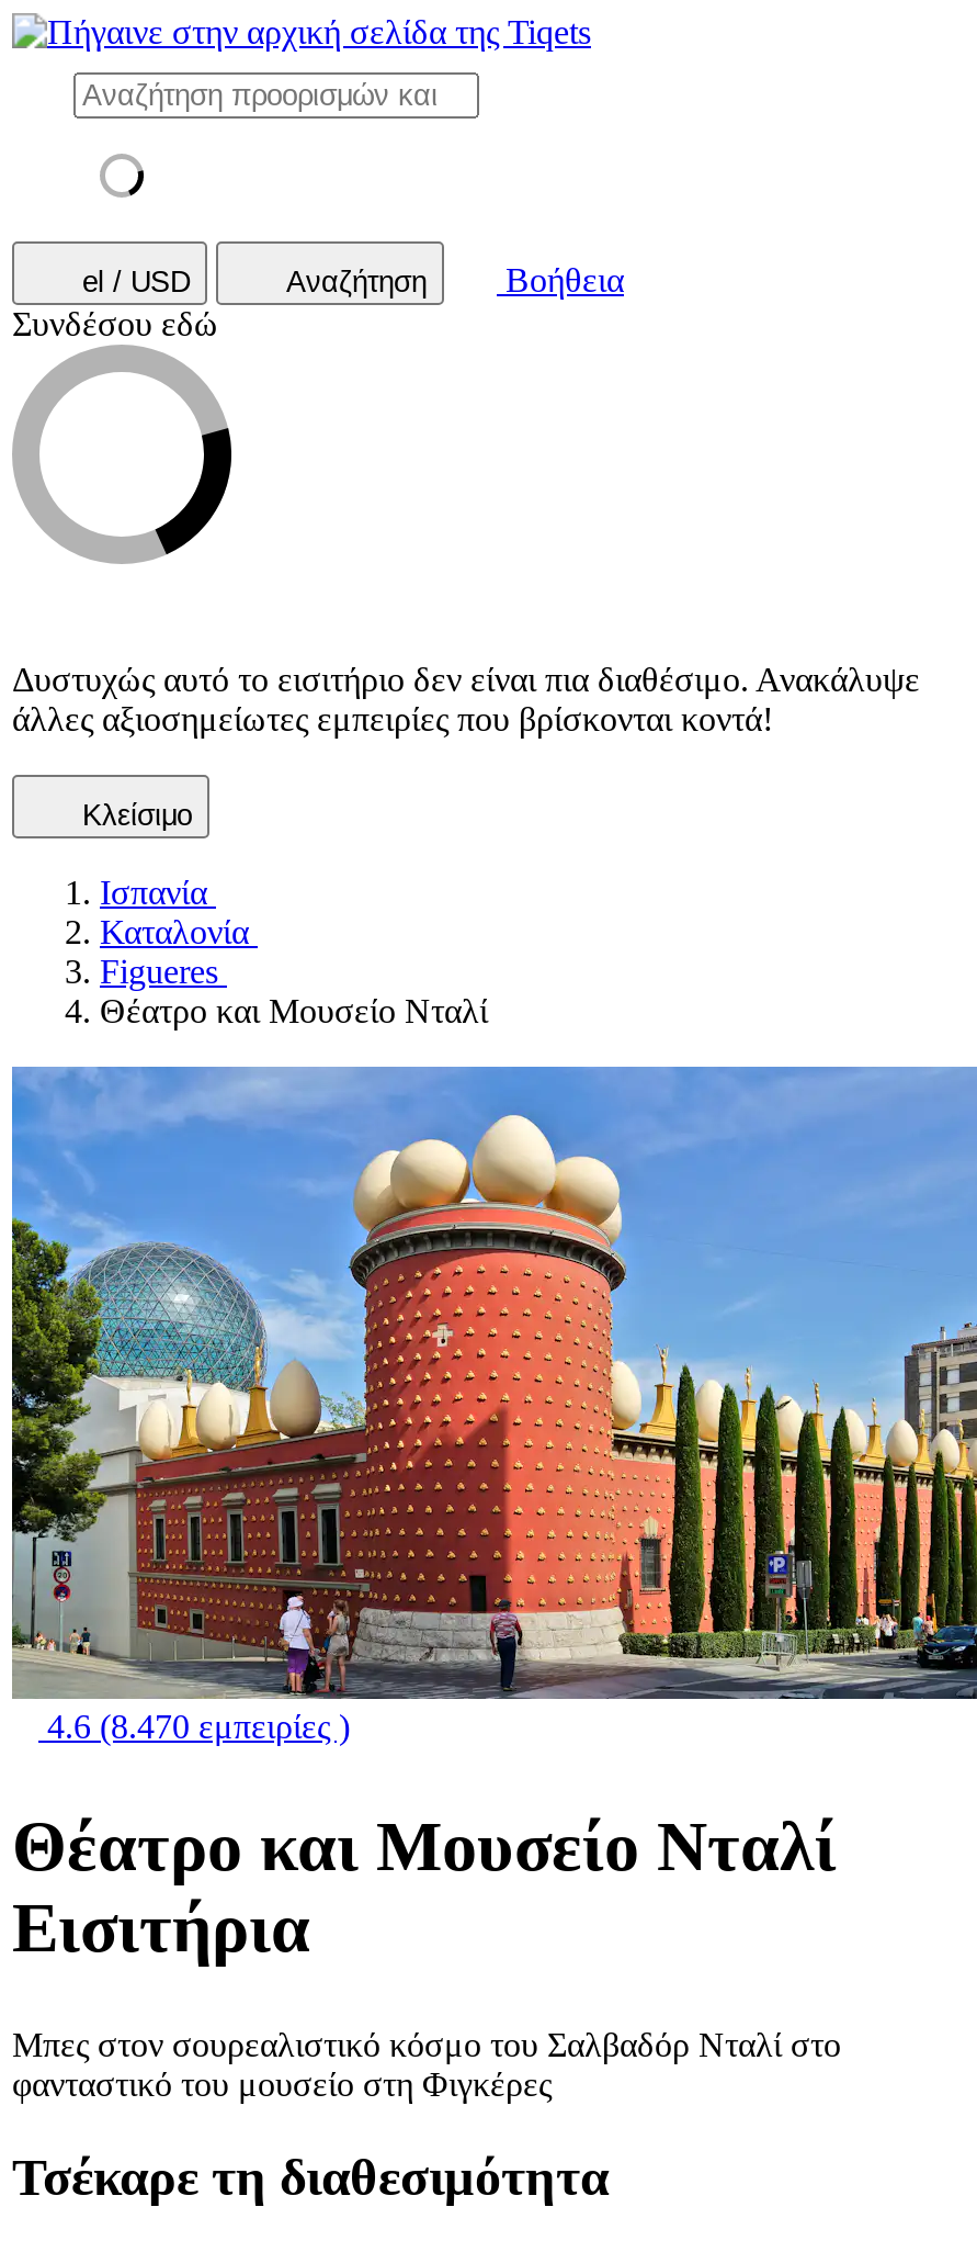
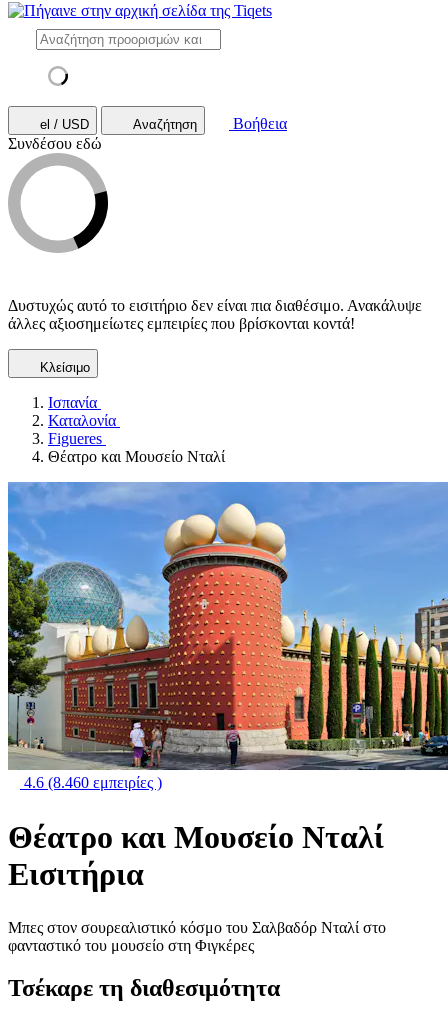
- 4.6 (8.470 εμπειρίες )
+ 4.6 (8.460 εμπειρίες )
